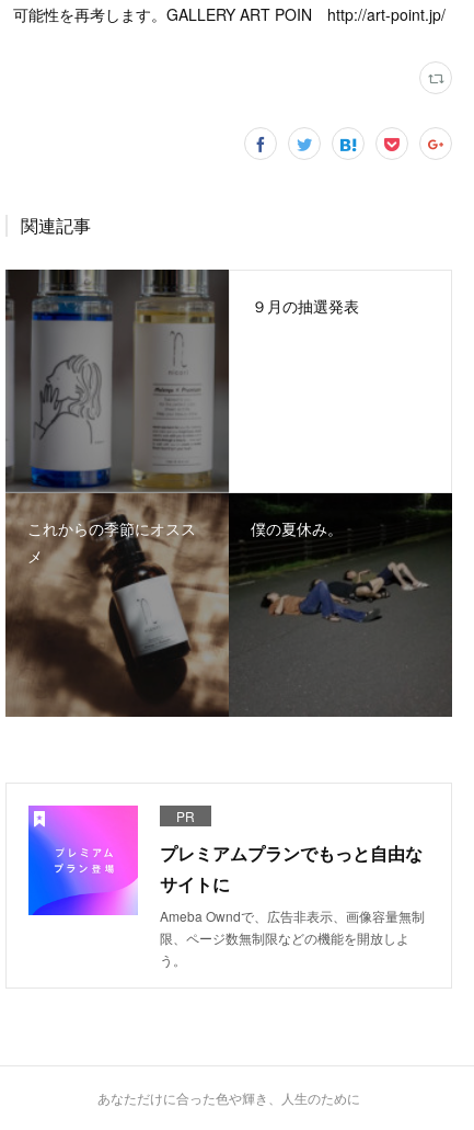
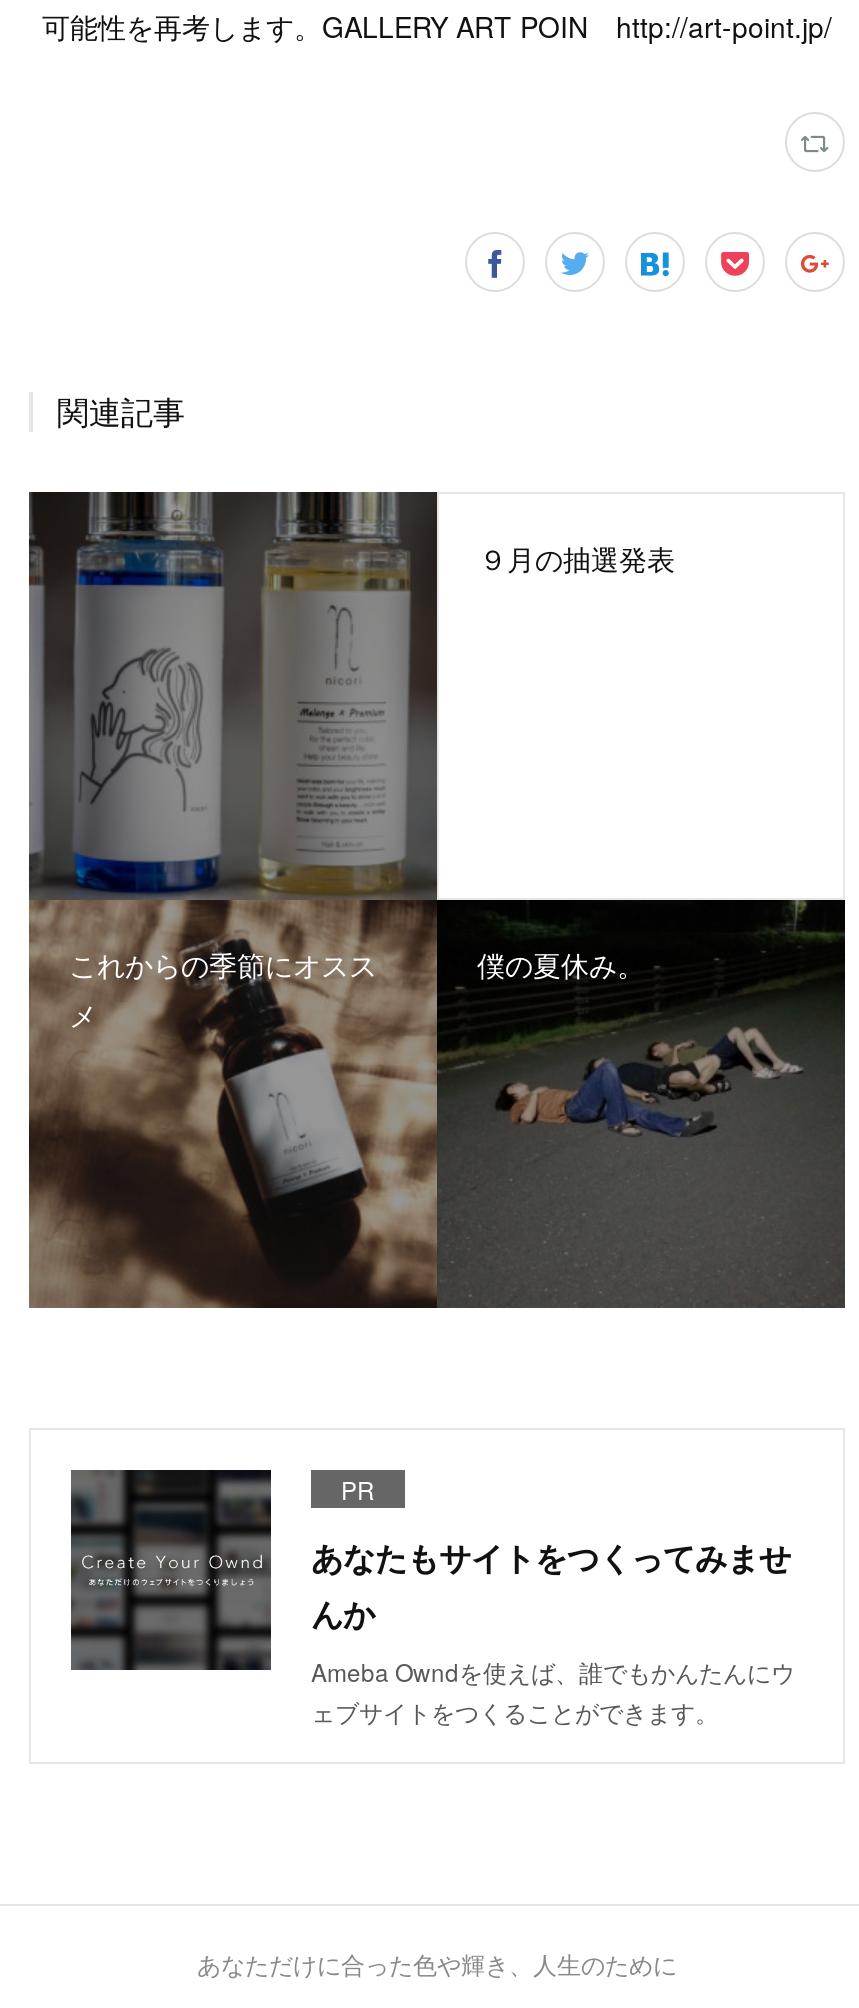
- [image]
- プレミアムプランでもっと自由な
- サイトに
- Ameba Owndで、広告非表示、画像容量無制
- 限、ページ数無制限などの機能を開放しよ
- う。
+ [image]
+ あなたもサイトをつくってみませ
+ んか
+ Ameba Owndを使えば、誰でもかんたんにウ
+ ェブサイトをつくることができます。
